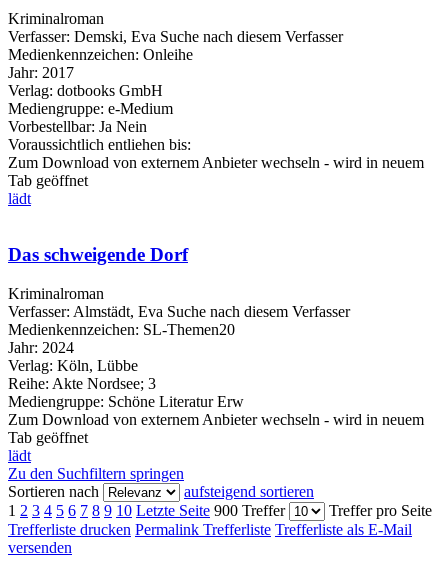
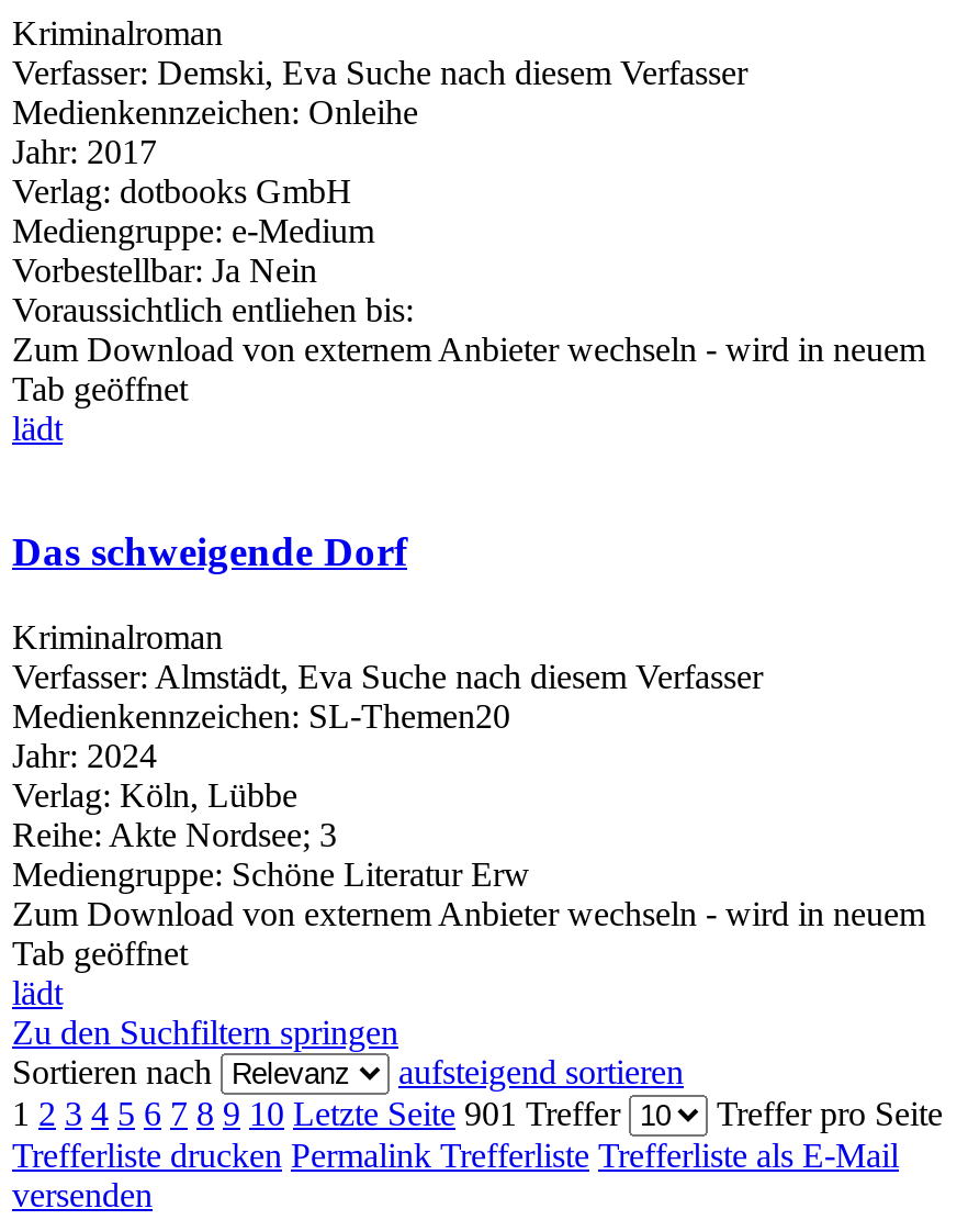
- 1 2 3 4 5 6 7 8 9 10 Letzte Seite 900 Treffer
+ 1 2 3 4 5 6 7 8 9 10 Letzte Seite 901 Treffer
